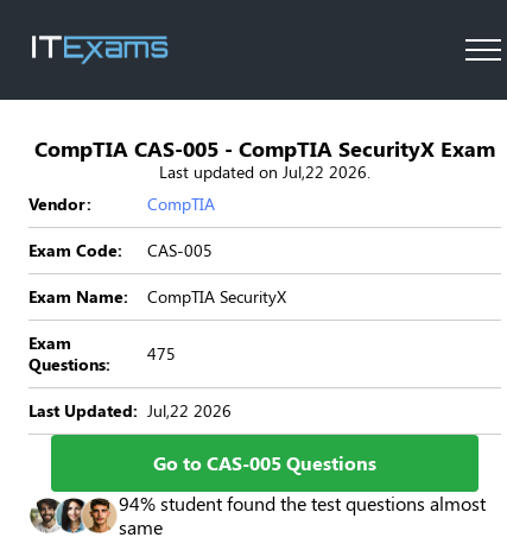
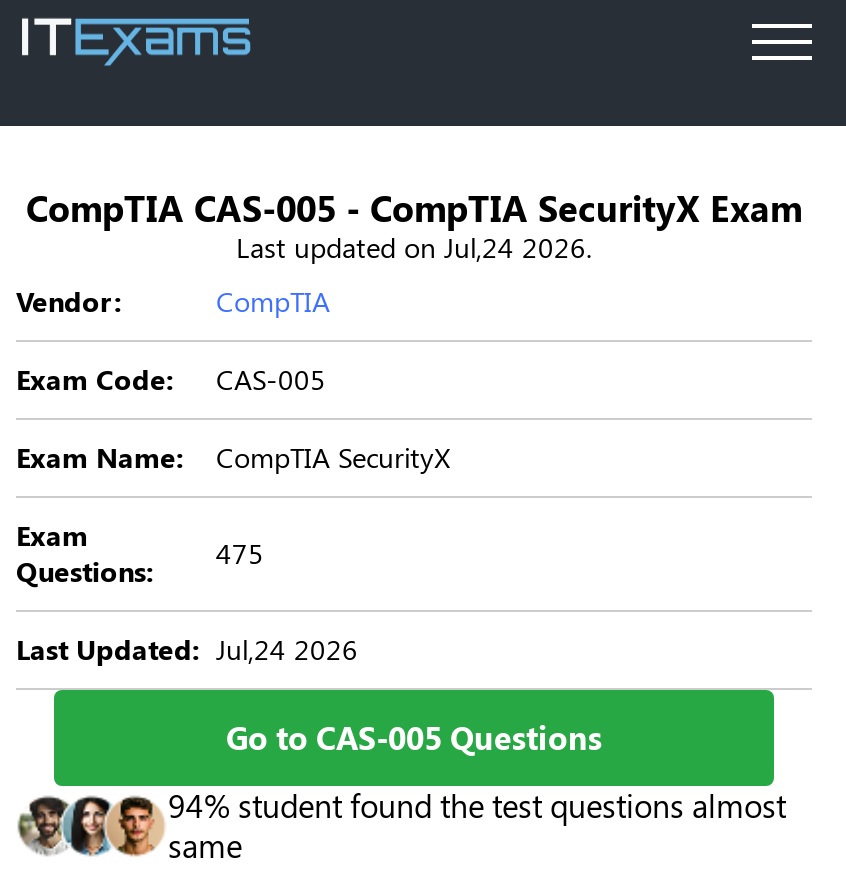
- Last updated on Jul,22 2026.
+ Last updated on Jul,24 2026.

- Last Updated: Jul,22 2026
+ Last Updated: Jul,24 2026
